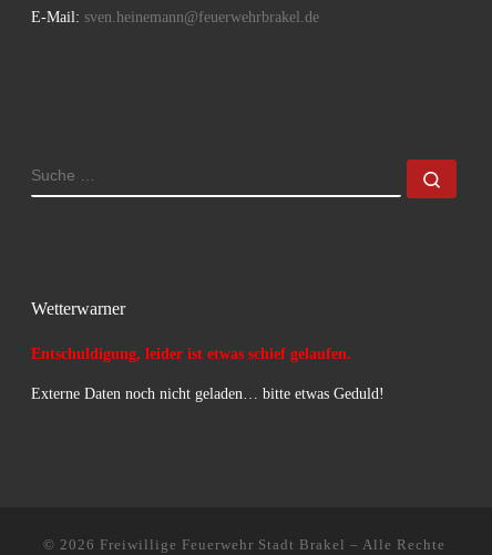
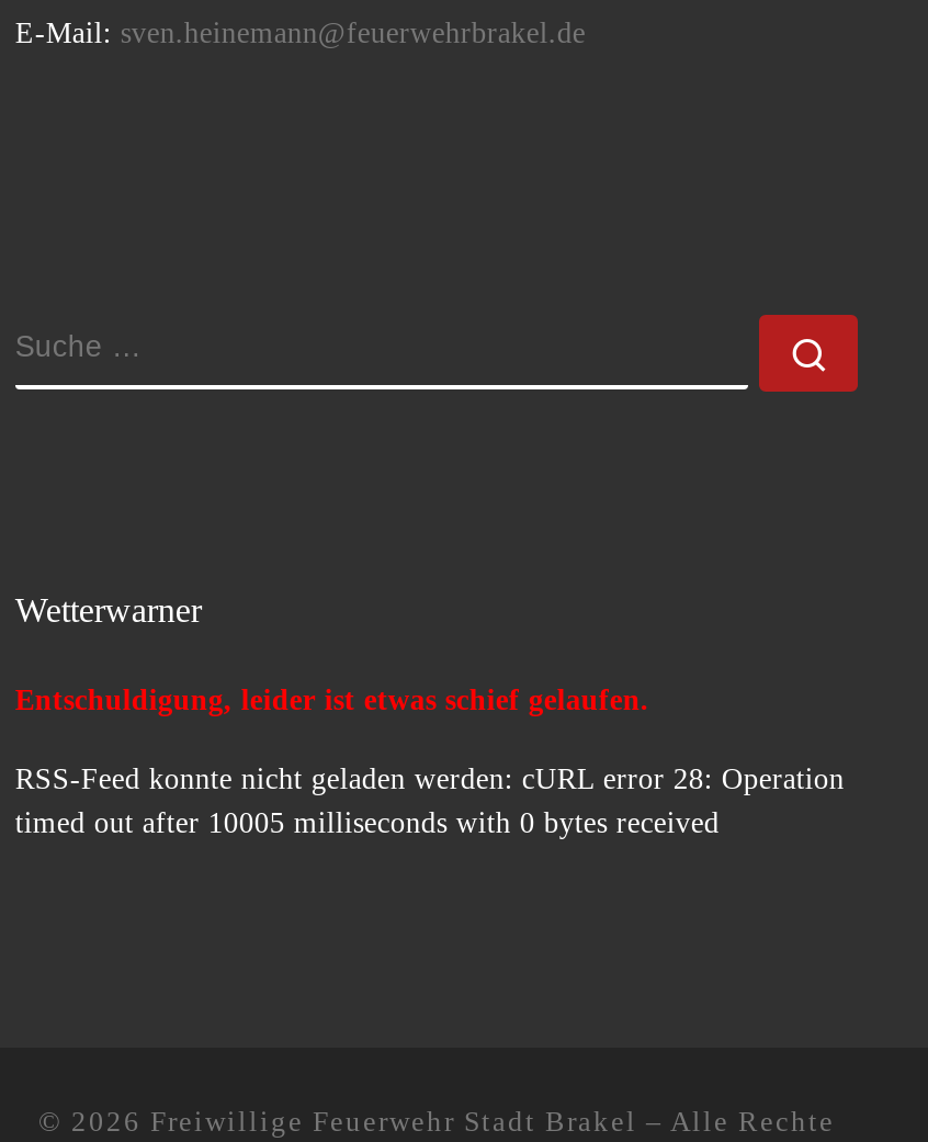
- Externe Daten noch nicht geladen… bitte etwas Geduld!
+ RSS-Feed konnte nicht geladen werden: cURL error 28: Operation
+ timed out after 10005 milliseconds with 0 bytes received
